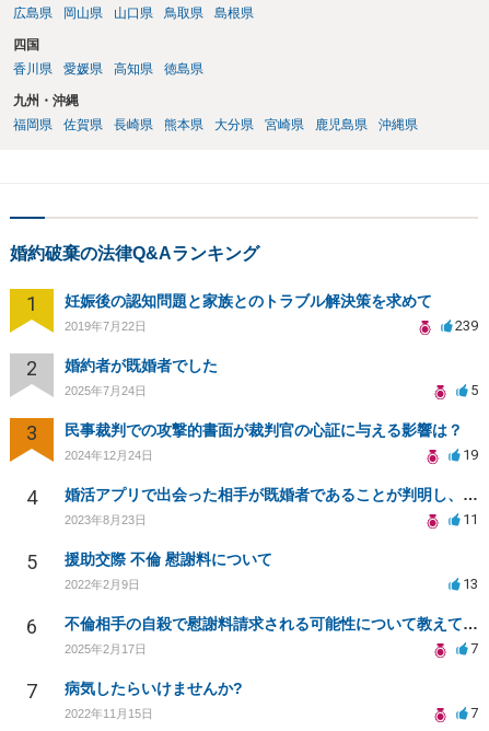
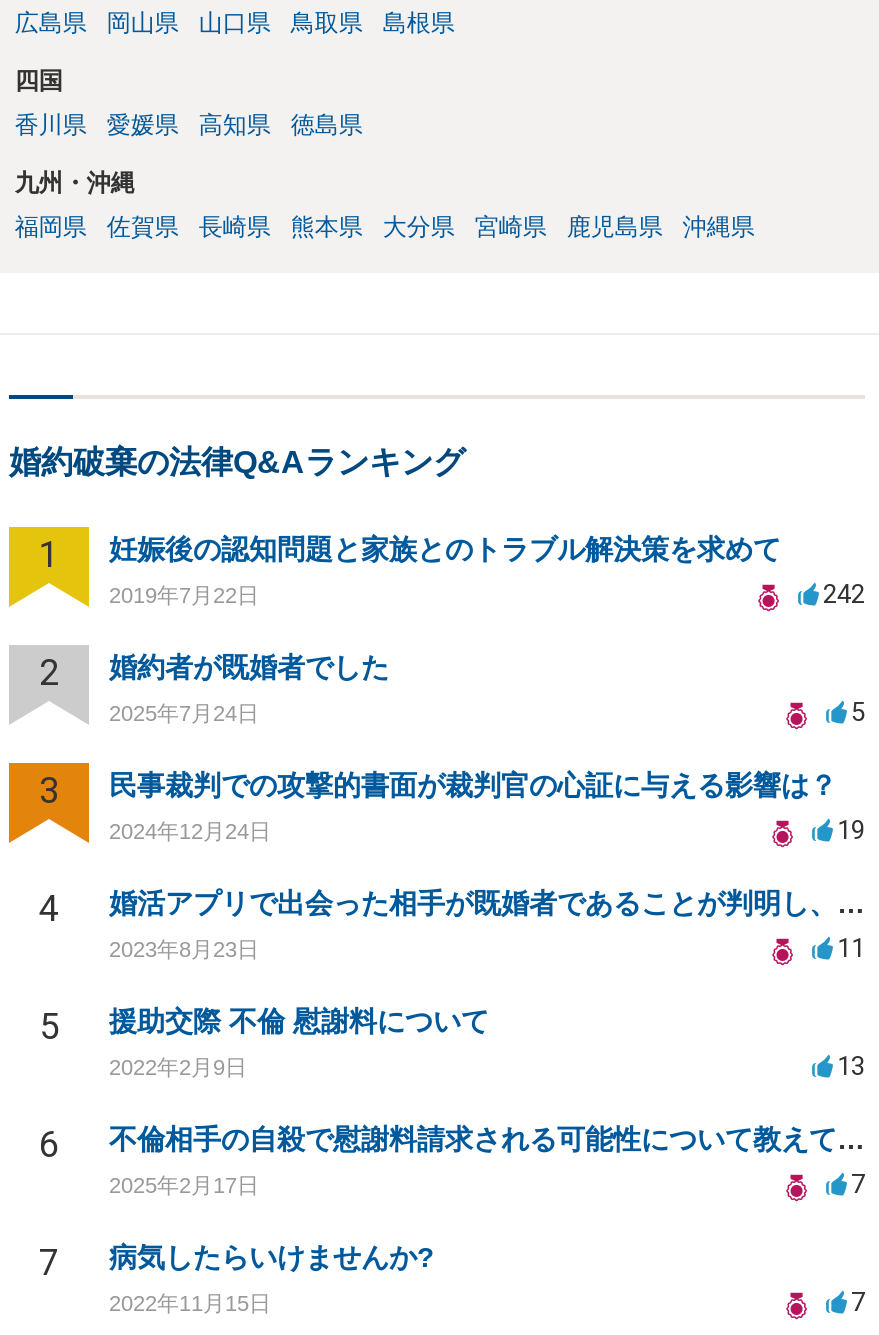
- 239
+ 242
